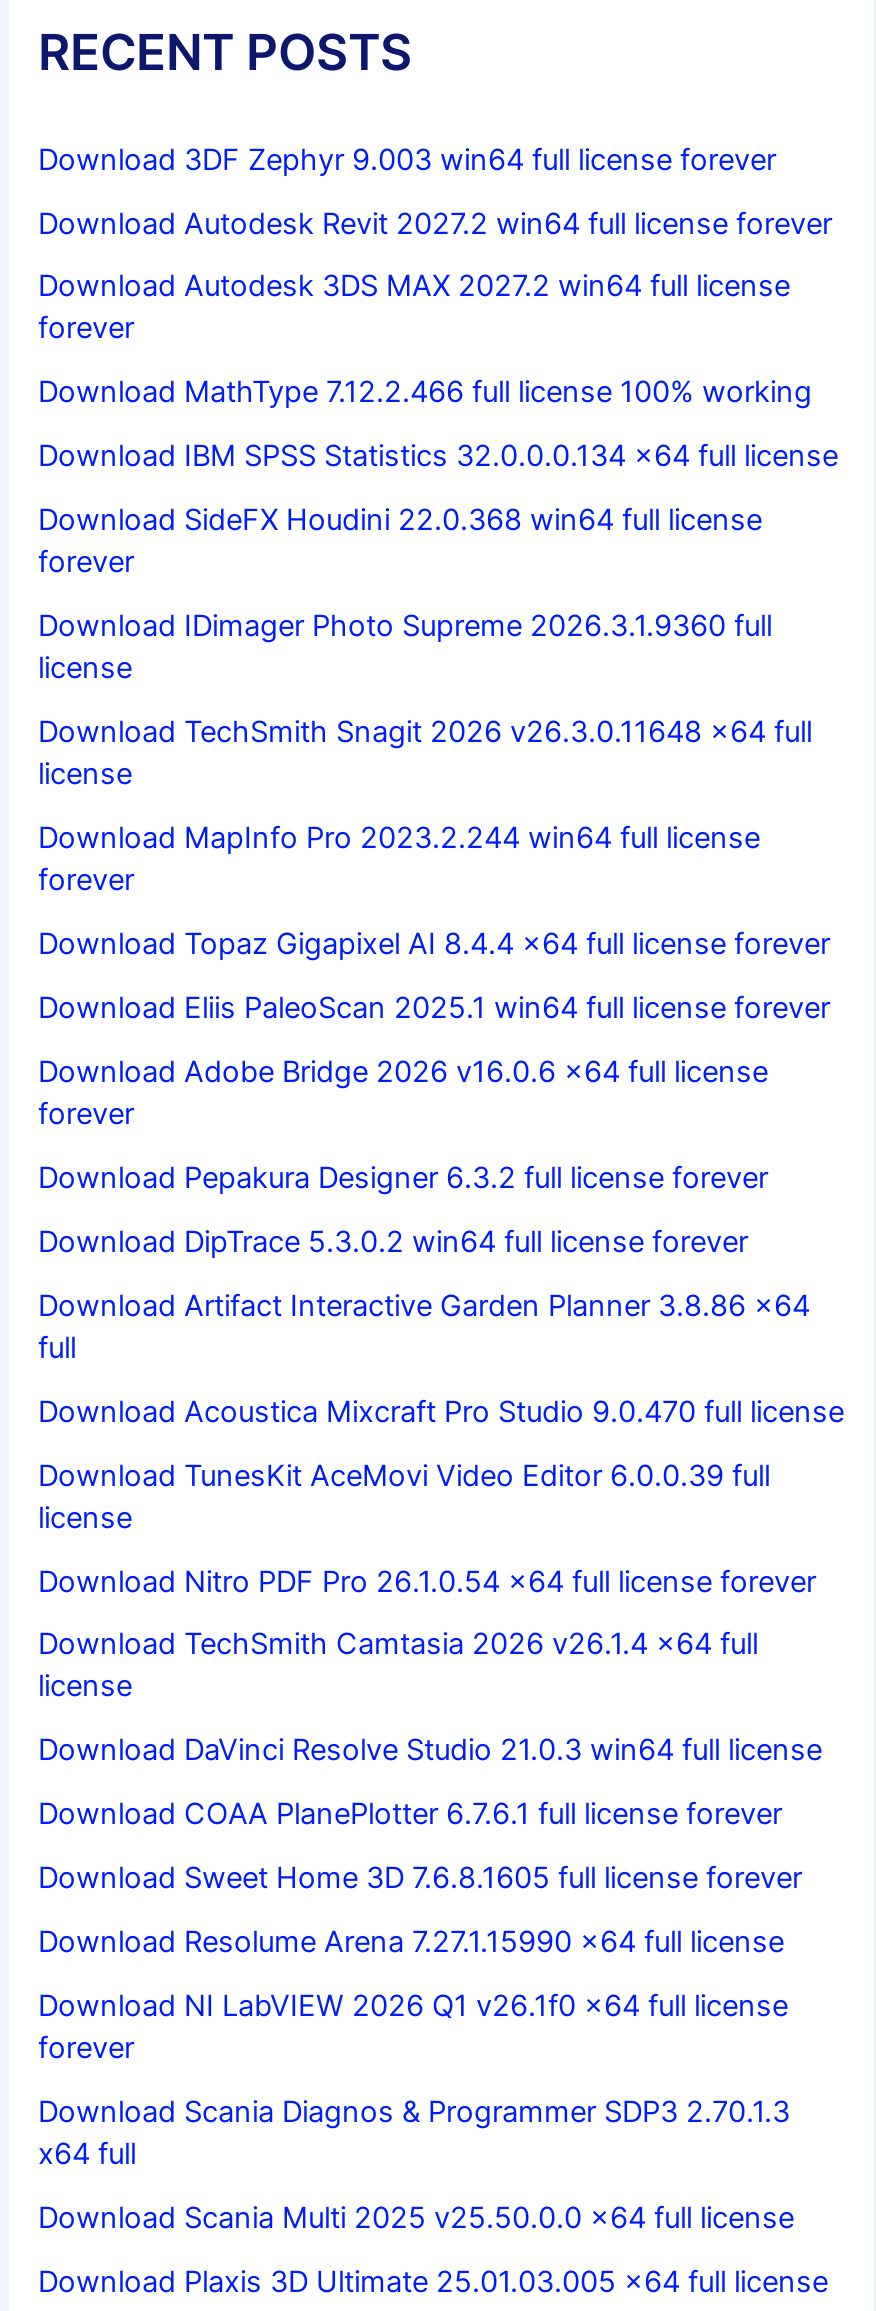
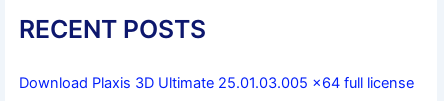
- Download 3DF Zephyr 9.003 win64 full license forever
- Download Autodesk Revit 2027.2 win64 full license forever
- Download Autodesk 3DS MAX 2027.2 win64 full license
- forever
- Download MathType 7.12.2.466 full license 100% working
- Download IBM SPSS Statistics 32.0.0.0.134 x64 full license
- Download SideFX Houdini 22.0.368 win64 full license
- forever
- Download IDimager Photo Supreme 2026.3.1.9360 full
- license
- Download TechSmith Snagit 2026 v26.3.0.11648 x64 full
- license
- Download MapInfo Pro 2023.2.244 win64 full license
- forever
- Download Topaz Gigapixel AI 8.4.4 x64 full license forever
- Download Eliis PaleoScan 2025.1 win64 full license forever
- Download Adobe Bridge 2026 v16.0.6 x64 full license
- forever
- Download Pepakura Designer 6.3.2 full license forever
- Download DipTrace 5.3.0.2 win64 full license forever
- Download Artifact Interactive Garden Planner 3.8.86 x64
- full
- Download Acoustica Mixcraft Pro Studio 9.0.470 full license
- Download TunesKit AceMovi Video Editor 6.0.0.39 full
- license
- Download Nitro PDF Pro 26.1.0.54 x64 full license forever
- Download TechSmith Camtasia 2026 v26.1.4 x64 full
- license
- Download DaVinci Resolve Studio 21.0.3 win64 full license
- Download COAA PlanePlotter 6.7.6.1 full license forever
- Download Sweet Home 3D 7.6.8.1605 full license forever
- Download Resolume Arena 7.27.1.15990 x64 full license
- Download NI LabVIEW 2026 Q1 v26.1f0 x64 full license
- forever
- Download Scania Diagnos & Programmer SDP3 2.70.1.3
- x64 full
- Download Scania Multi 2025 v25.50.0.0 x64 full license
